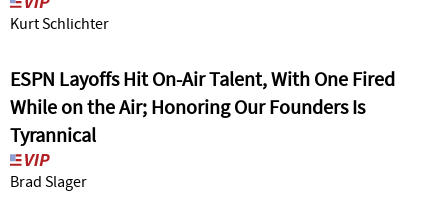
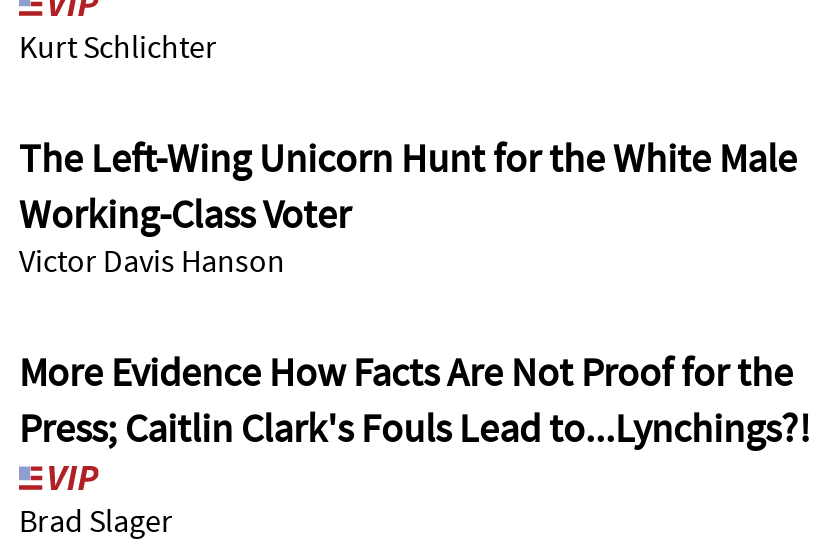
- ESPN Layoffs Hit On-Air Talent, With One Fired
- While on the Air; Honoring Our Founders Is
- Tyrannical
+ The Left-Wing Unicorn Hunt for the White Male
+ Working-Class Voter
+ Victor Davis Hanson
+ More Evidence How Facts Are Not Proof for the
+ Press; Caitlin Clark's Fouls Lead to...Lynchings?!
